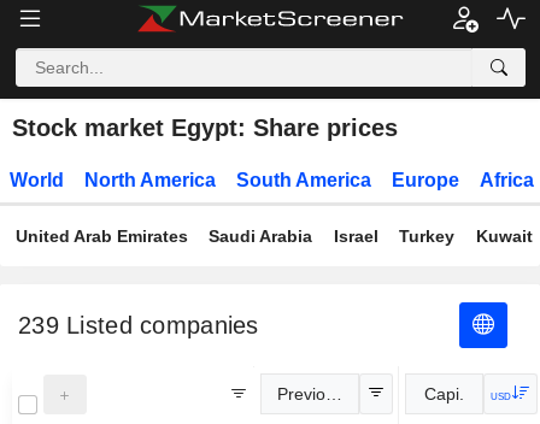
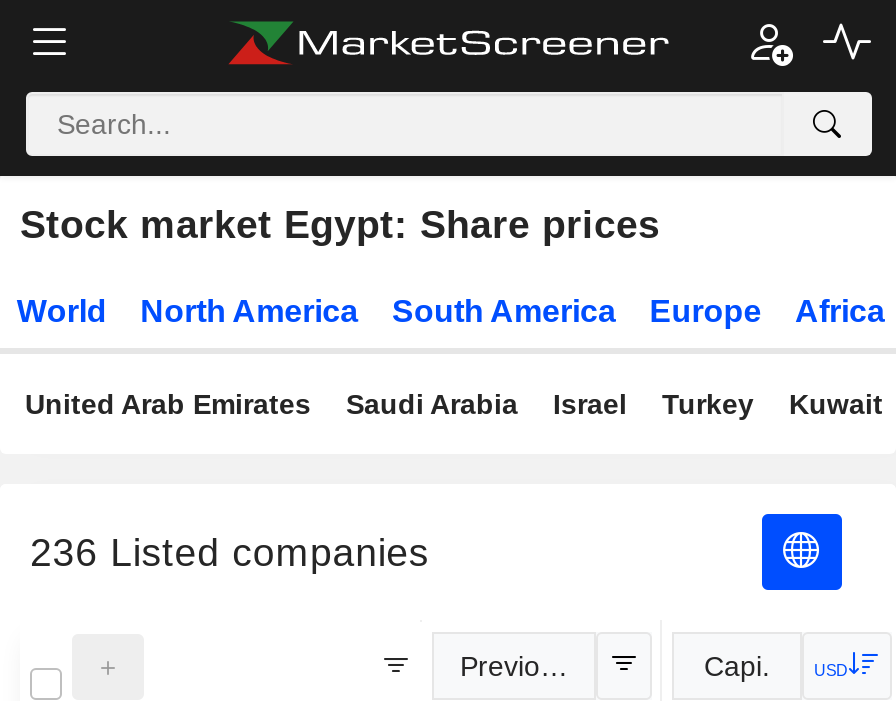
- 239 Listed companies
+ 236 Listed companies
